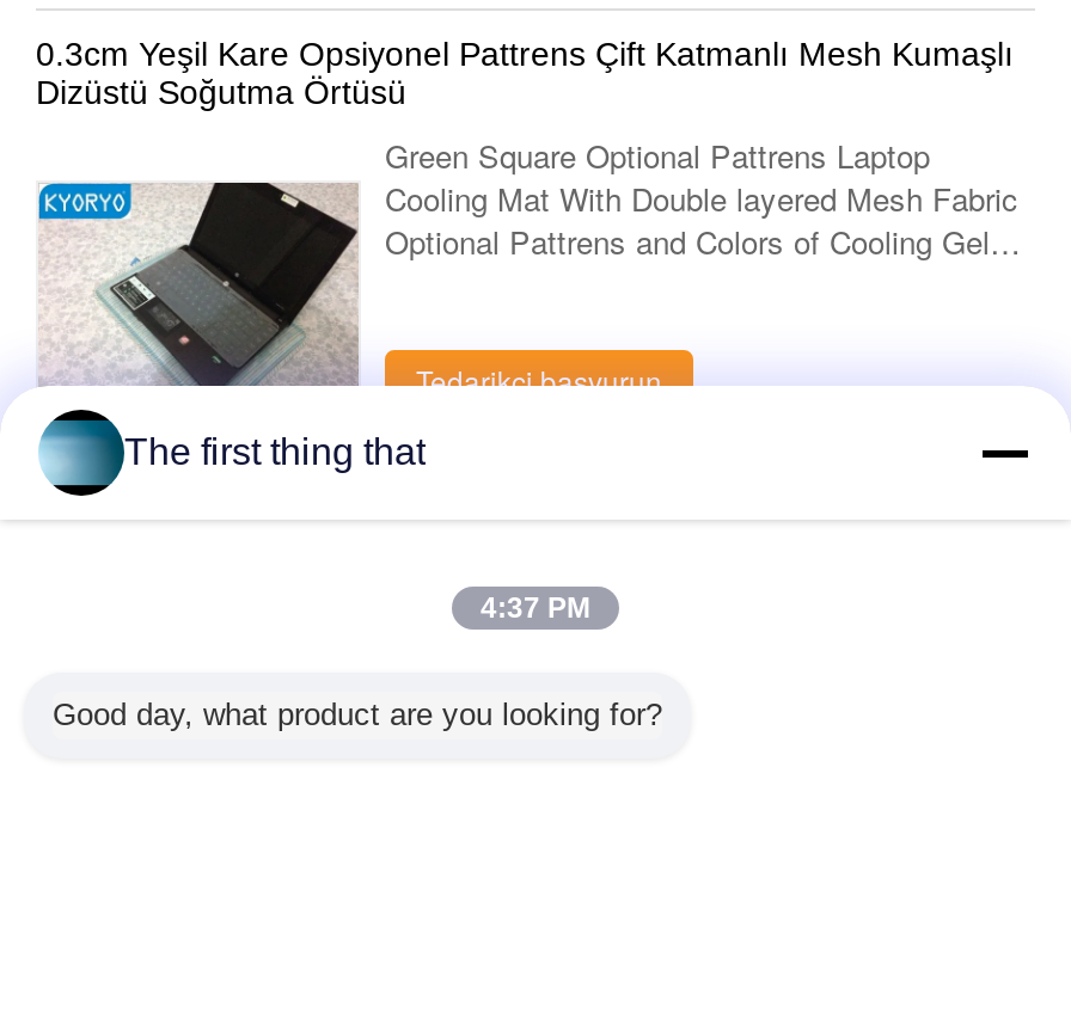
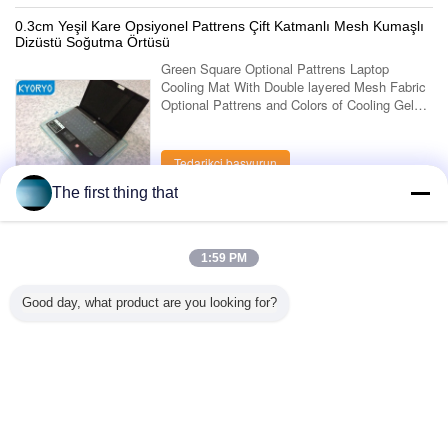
- 4:37 PM
+ 1:59 PM
